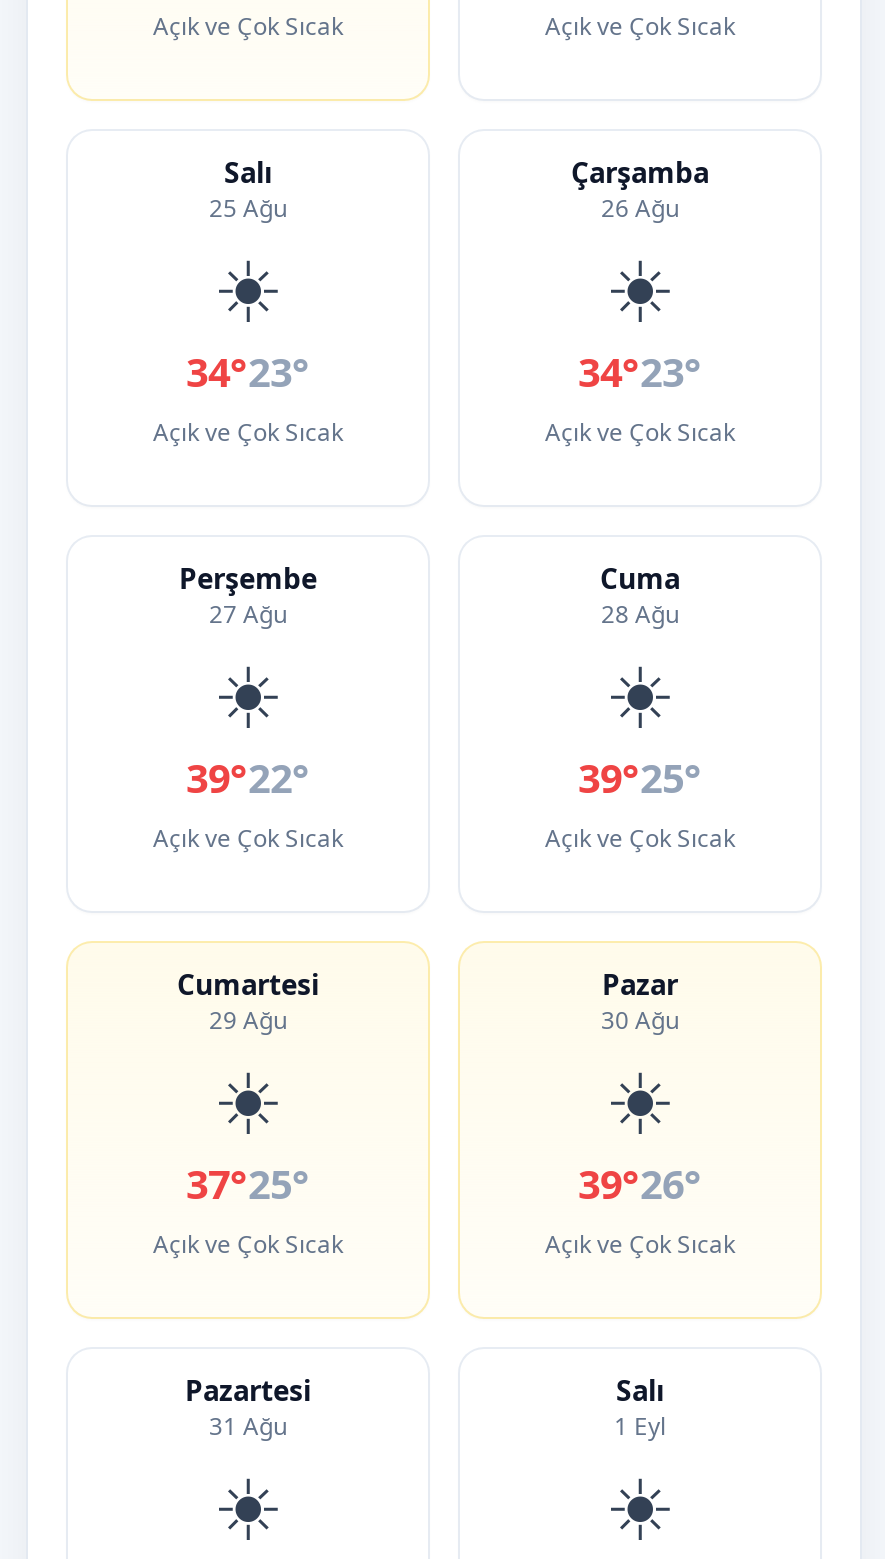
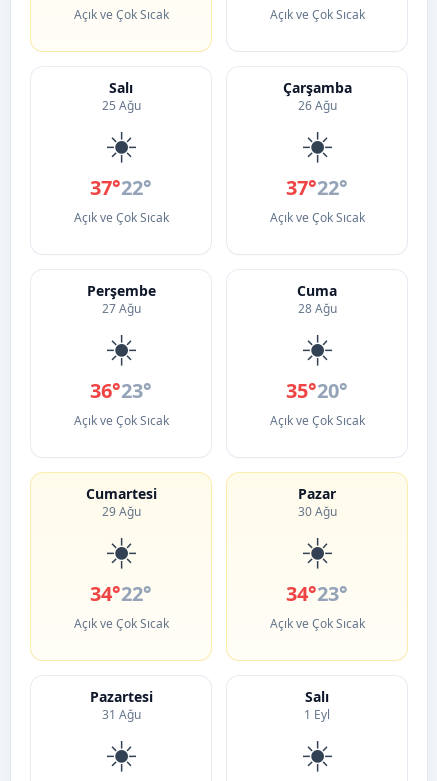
- 34°23°
+ 37°22°

- 34°23°
+ 37°22°

- 39°22°
+ 36°23°

- 39°25°
+ 35°20°

- 37°25°
+ 34°22°

- 39°26°
+ 34°23°
